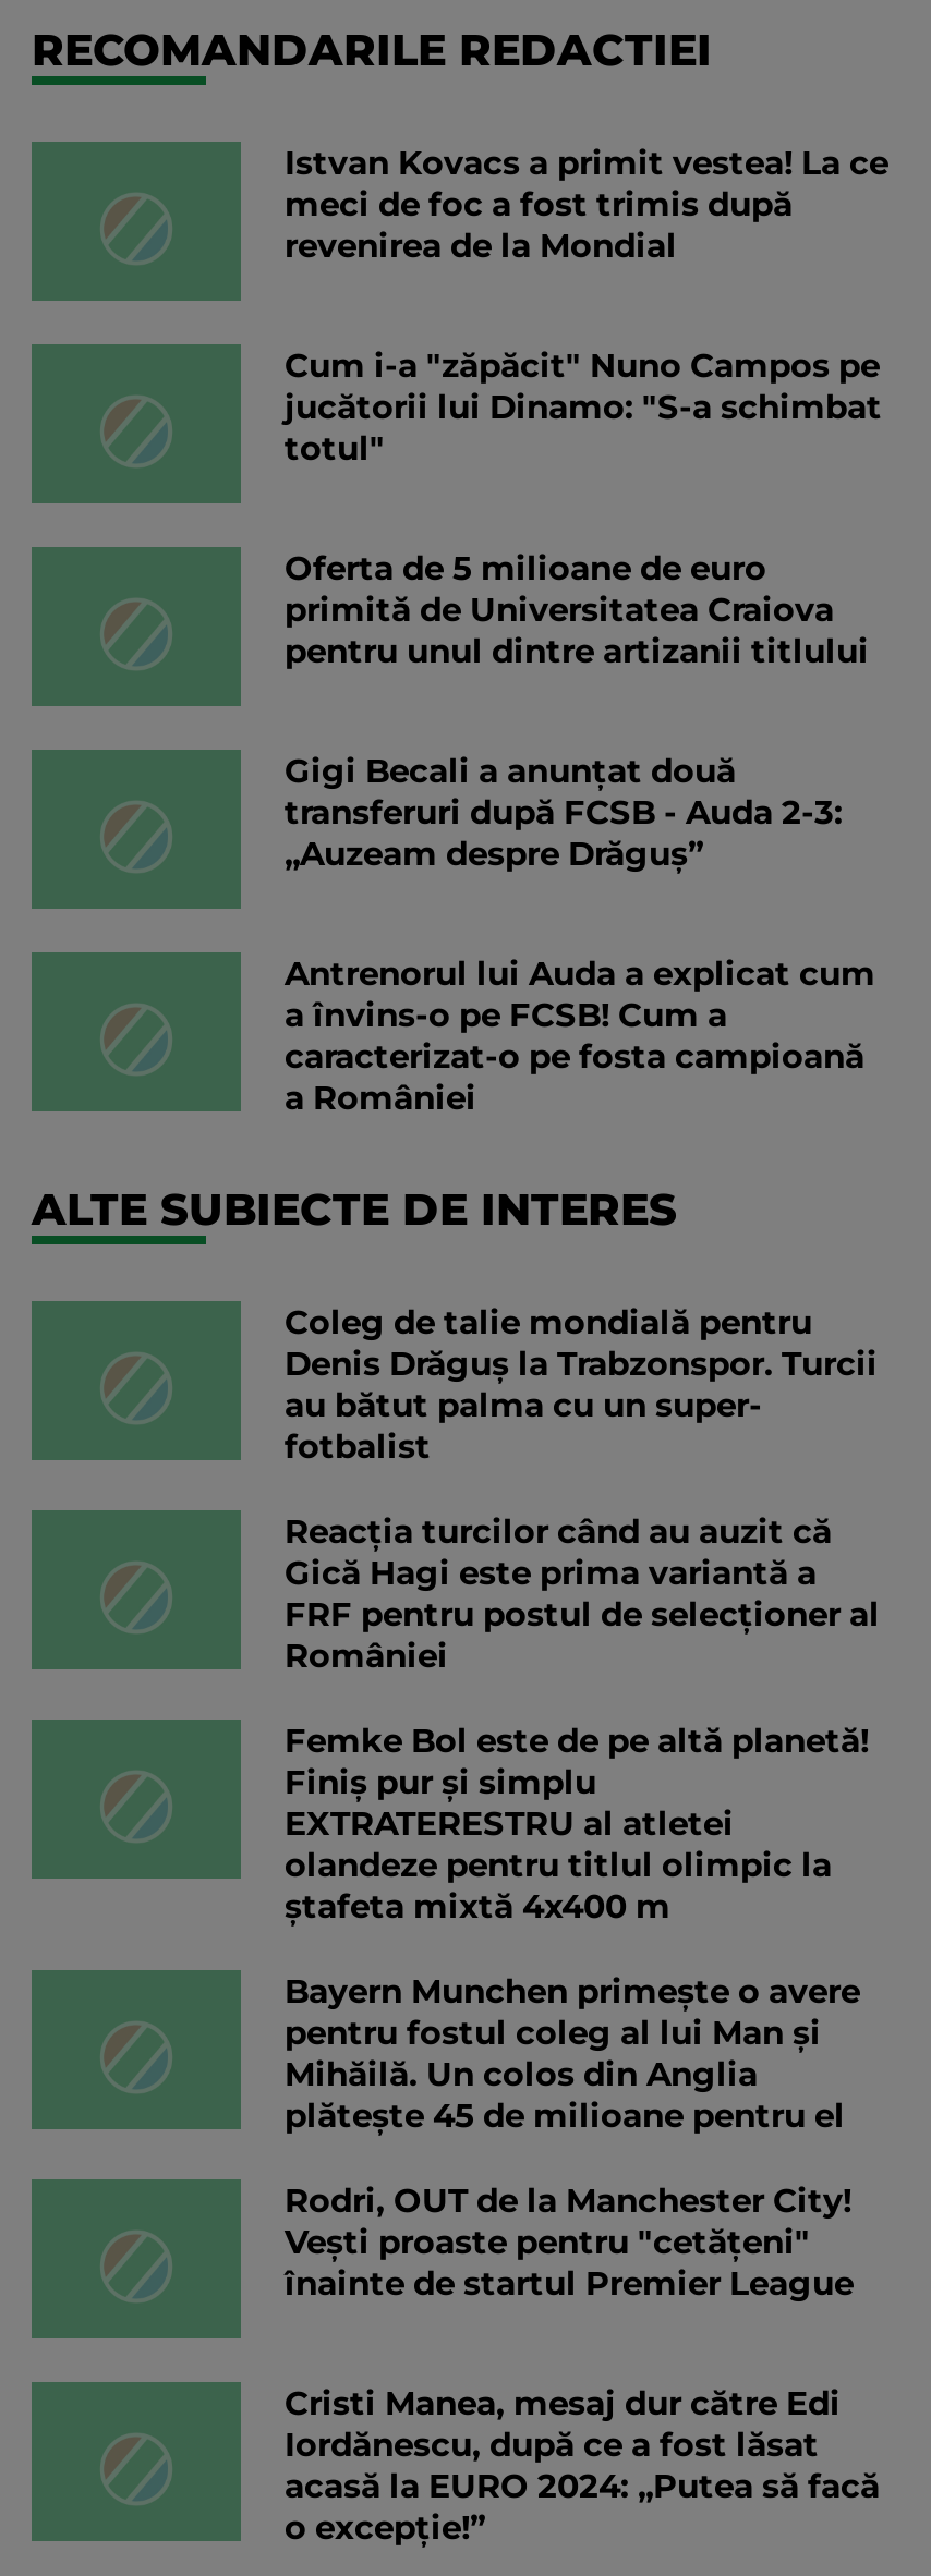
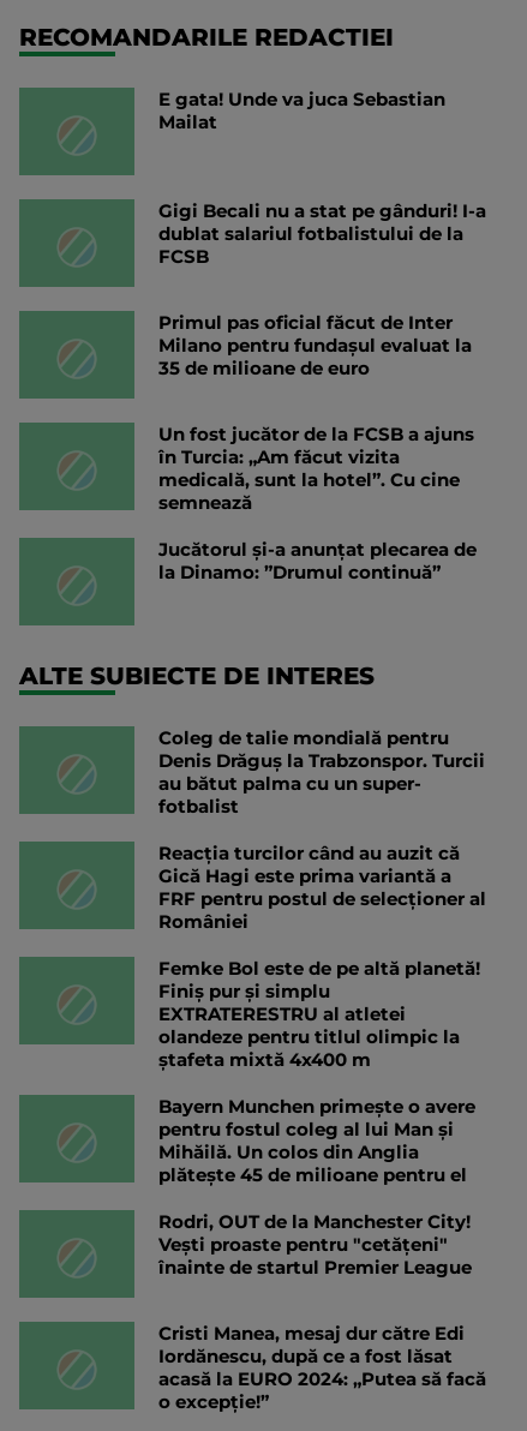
- Istvan Kovacs a primit vestea! La ce
- meci de foc a fost trimis după
- revenirea de la Mondial
+ E gata! Unde va juca Sebastian
+ Mailat

- Cum i-a "zăpăcit" Nuno Campos pe
- jucătorii lui Dinamo: "S-a schimbat
- totul"
+ Gigi Becali nu a stat pe gânduri! I-a
+ dublat salariul fotbalistului de la
+ FCSB

- Oferta de 5 milioane de euro
- primită de Universitatea Craiova
- pentru unul dintre artizanii titlului
+ Primul pas oficial făcut de Inter
+ Milano pentru fundașul evaluat la
+ 35 de milioane de euro

- Gigi Becali a anunțat două
- transferuri după FCSB - Auda 2-3:
- „Auzeam despre Drăguș”
+ Un fost jucător de la FCSB a ajuns
+ în Turcia: „Am făcut vizita
+ medicală, sunt la hotel”. Cu cine
+ semnează

- Antrenorul lui Auda a explicat cum
- a învins-o pe FCSB! Cum a
- caracterizat-o pe fosta campioană
- a României
+ Jucătorul și-a anunțat plecarea de
+ la Dinamo: ”Drumul continuă”
